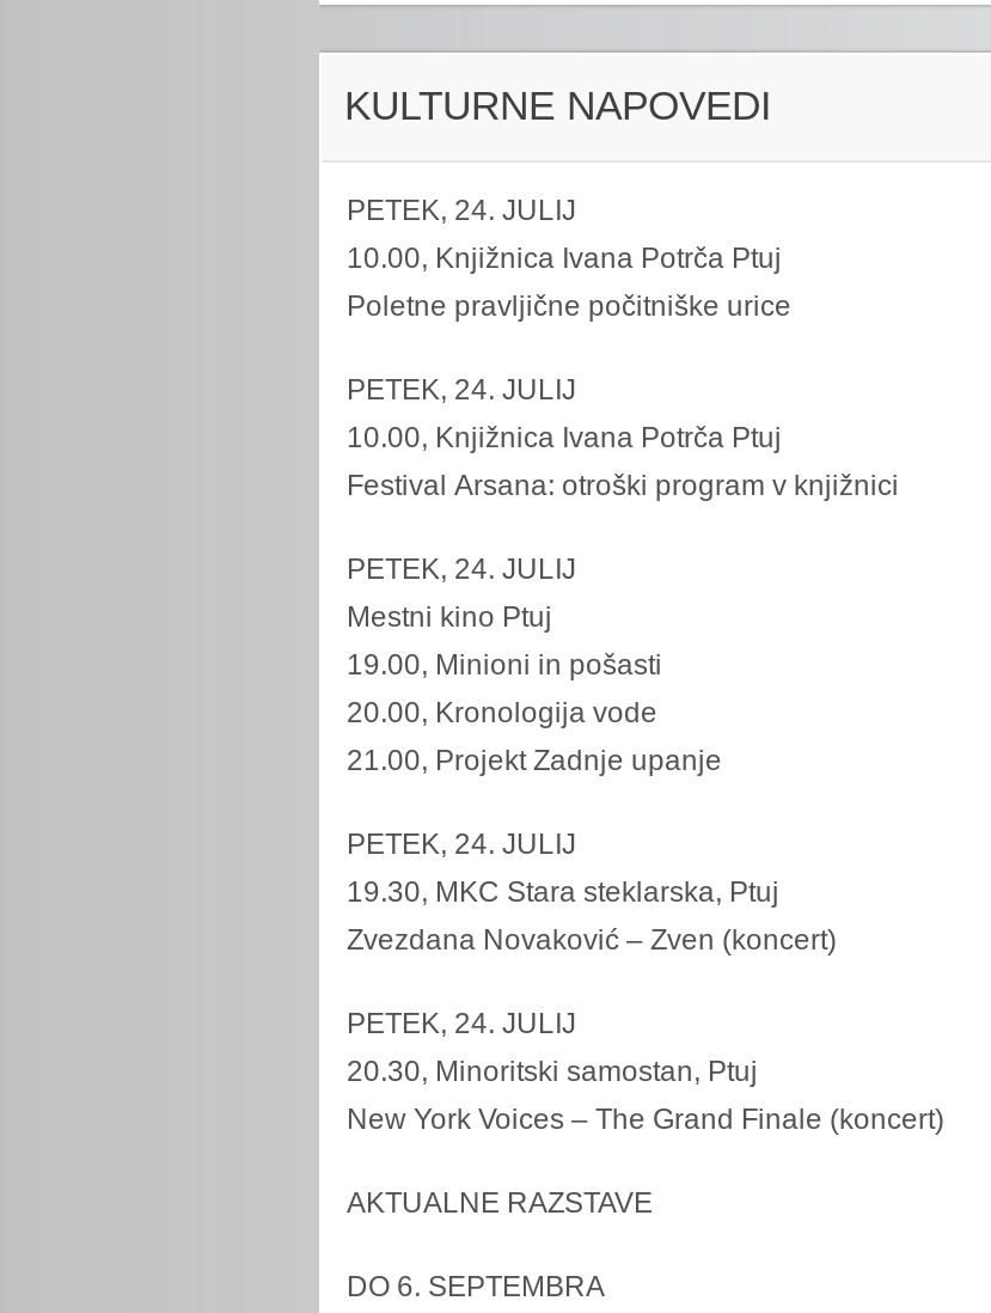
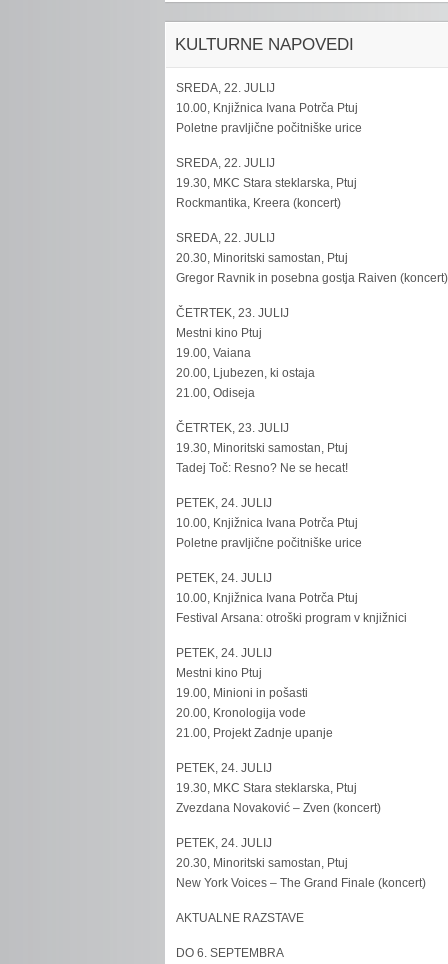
+ SREDA, 22. JULIJ
+ 10.00, Knjižnica Ivana Potrča Ptuj
+ Poletne pravljične počitniške urice
+ SREDA, 22. JULIJ
+ 19.30, MKC Stara steklarska, Ptuj
+ Rockmantika, Kreera (koncert)
+ SREDA, 22. JULIJ
+ 20.30, Minoritski samostan, Ptuj
+ Gregor Ravnik in posebna gostja Raiven (koncert)
+ ČETRTEK, 23. JULIJ
+ Mestni kino Ptuj
+ 19.00, Vaiana
+ 20.00, Ljubezen, ki ostaja
+ 21.00, Odiseja
+ ČETRTEK, 23. JULIJ
+ 19.30, Minoritski samostan, Ptuj
+ Tadej Toč: Resno? Ne se hecat!
